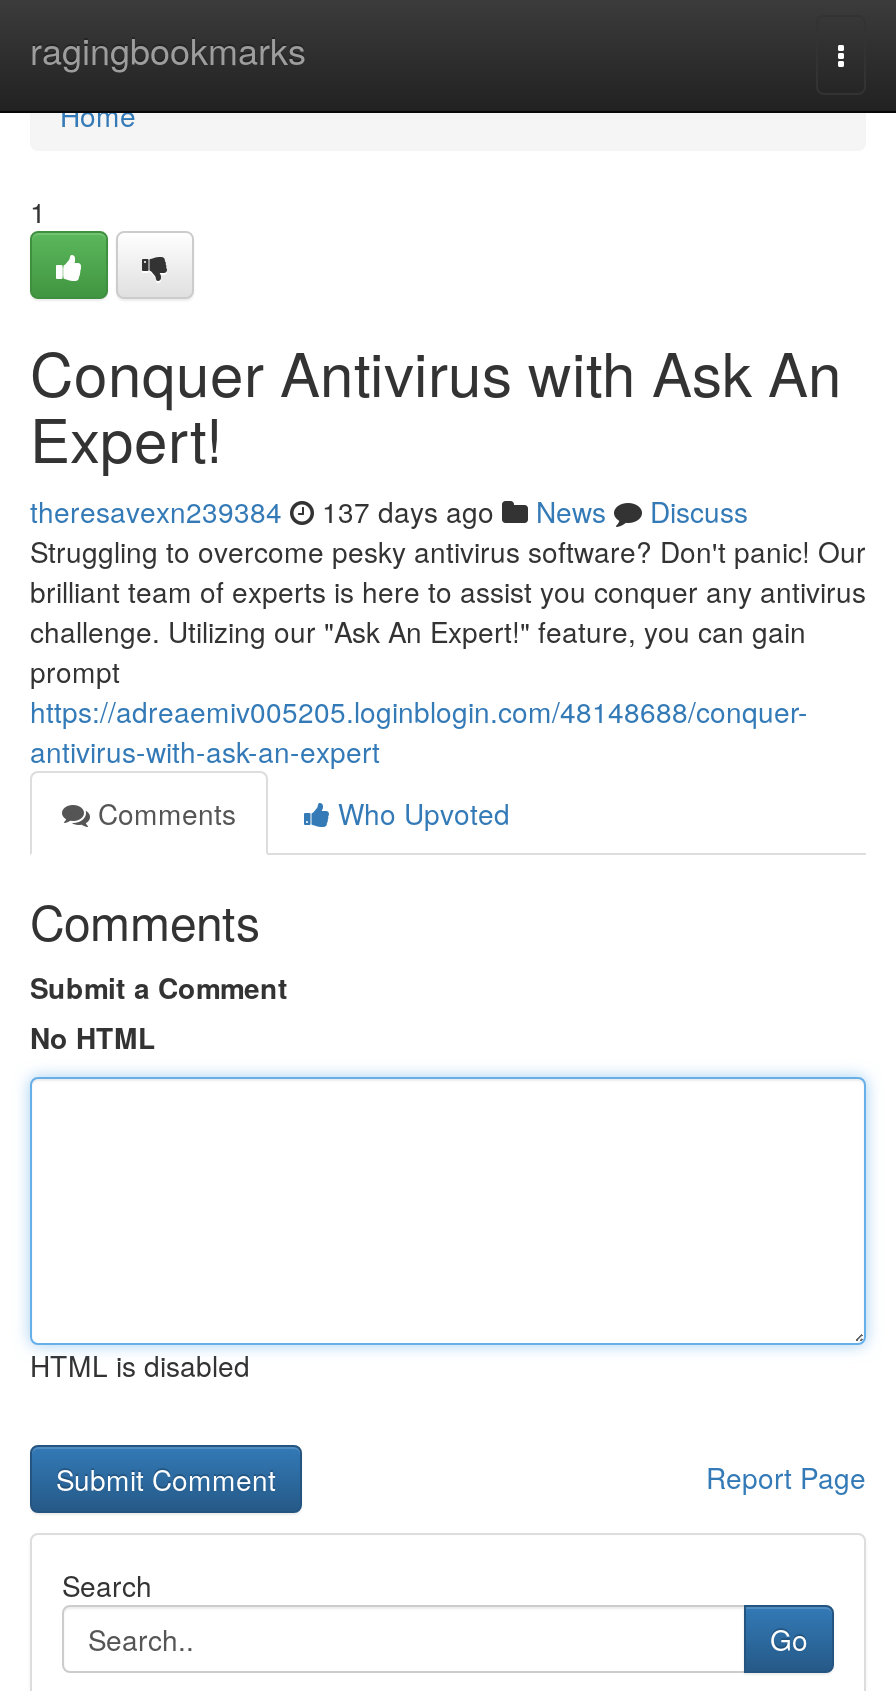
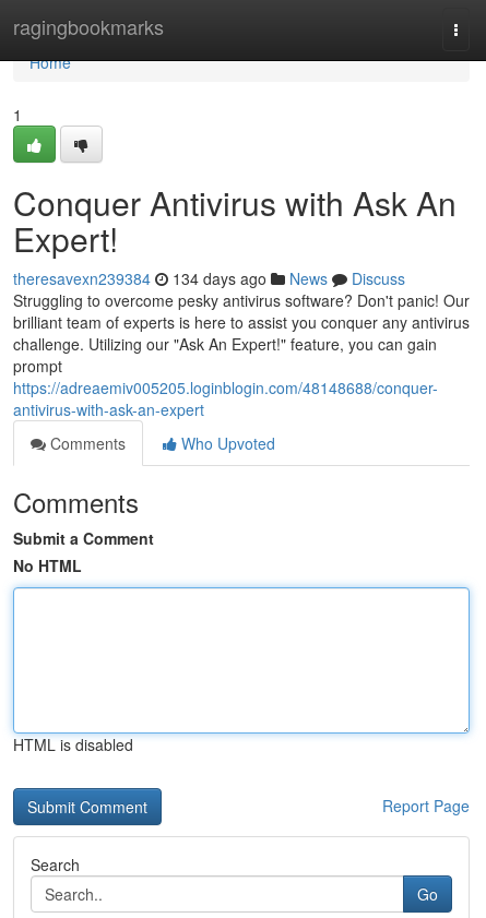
- theresavexn239384 137 days ago News Discuss
+ theresavexn239384 134 days ago News Discuss
